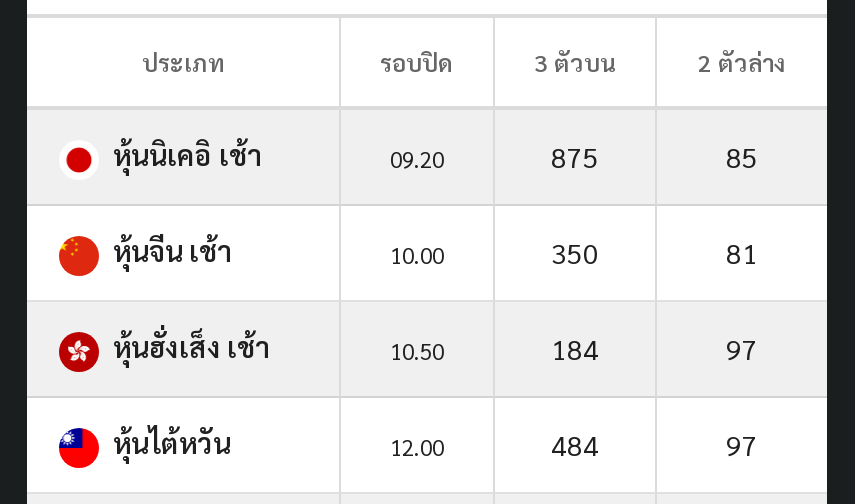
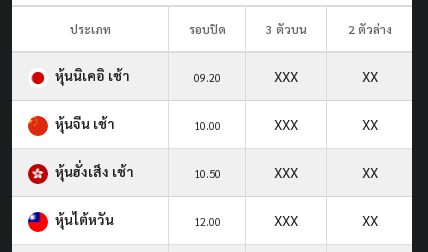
- 875
- 85
+ XXX
+ XX

- 350
- 81
+ XXX
+ XX

- 184
- 97
+ XXX
+ XX

- 484
- 97
+ XXX
+ XX
